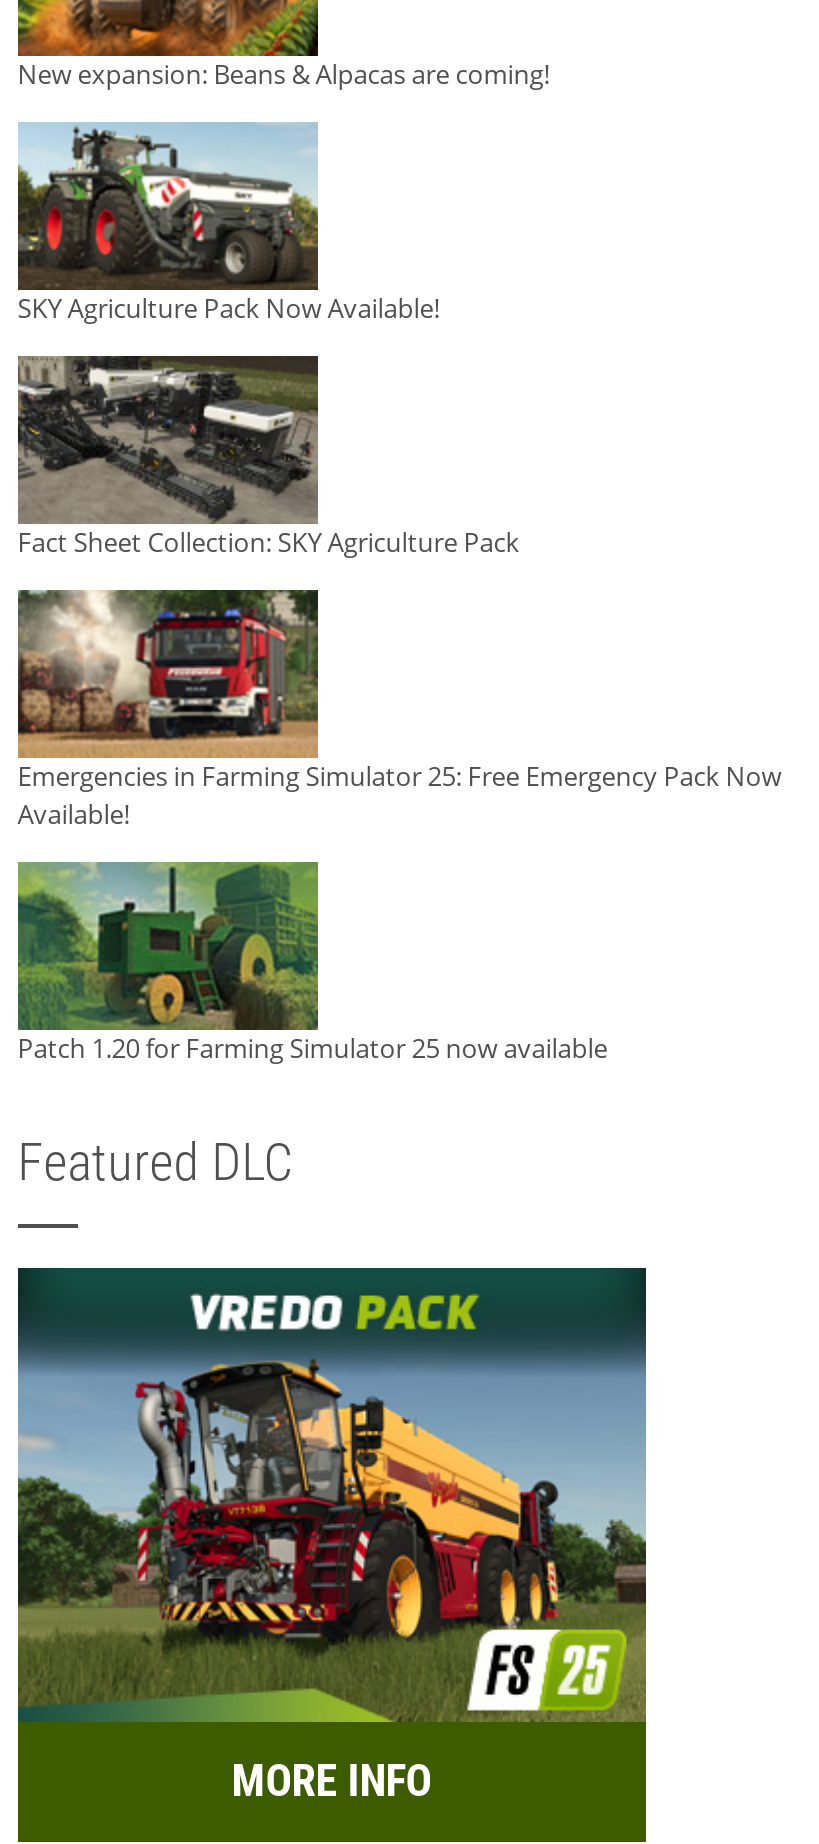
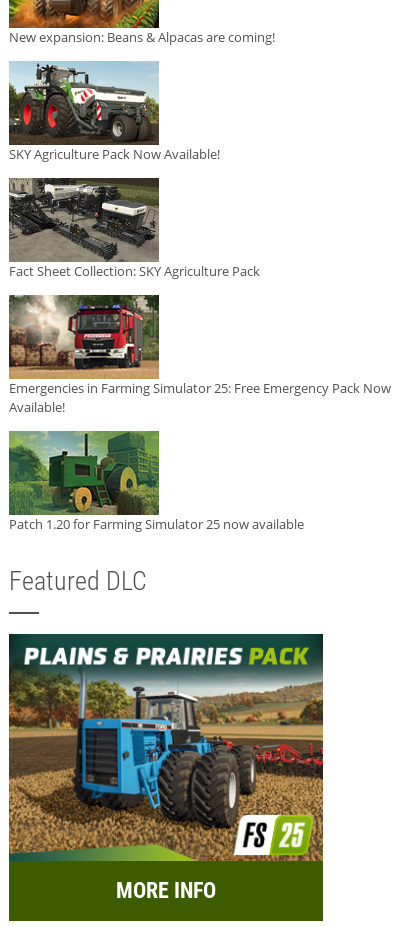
- [image]
+ [image]
